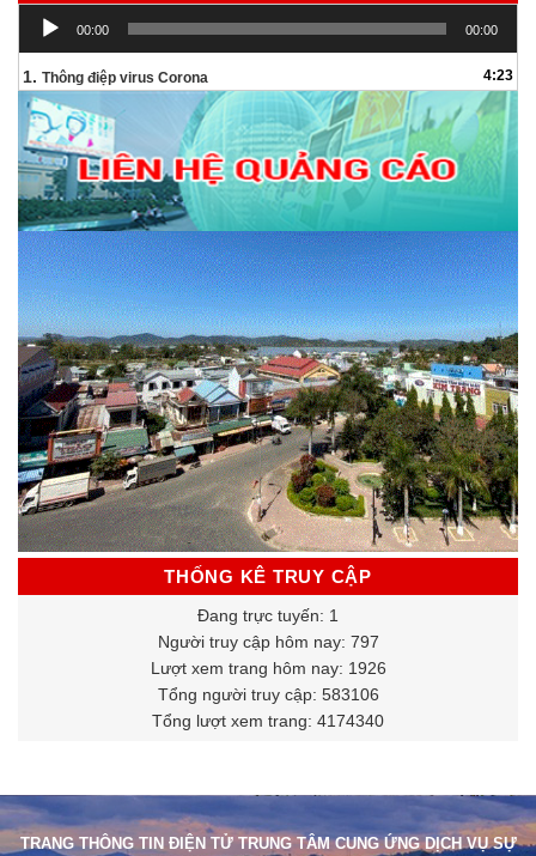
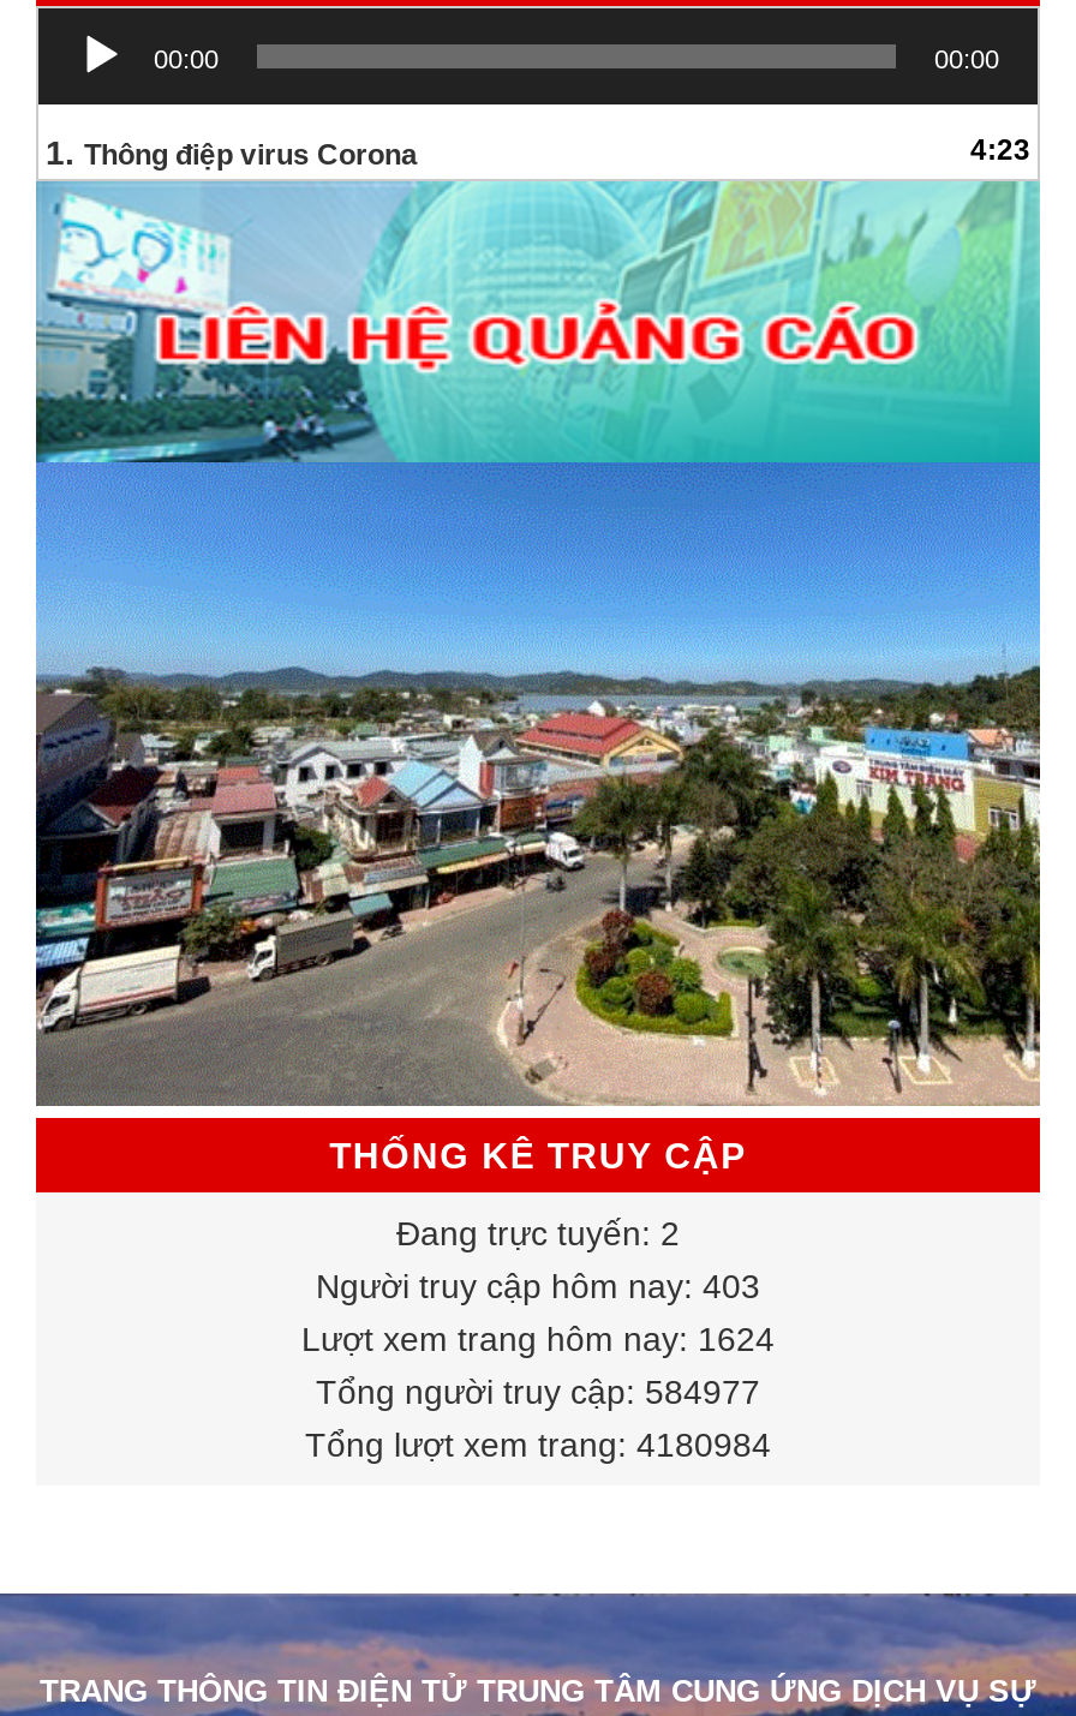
- Đang trực tuyến: 1
+ Đang trực tuyến: 2

- Người truy cập hôm nay: 797
+ Người truy cập hôm nay: 403

- Lượt xem trang hôm nay: 1926
+ Lượt xem trang hôm nay: 1624

- Tổng người truy cập: 583106
+ Tổng người truy cập: 584977

- Tổng lượt xem trang: 4174340
+ Tổng lượt xem trang: 4180984
